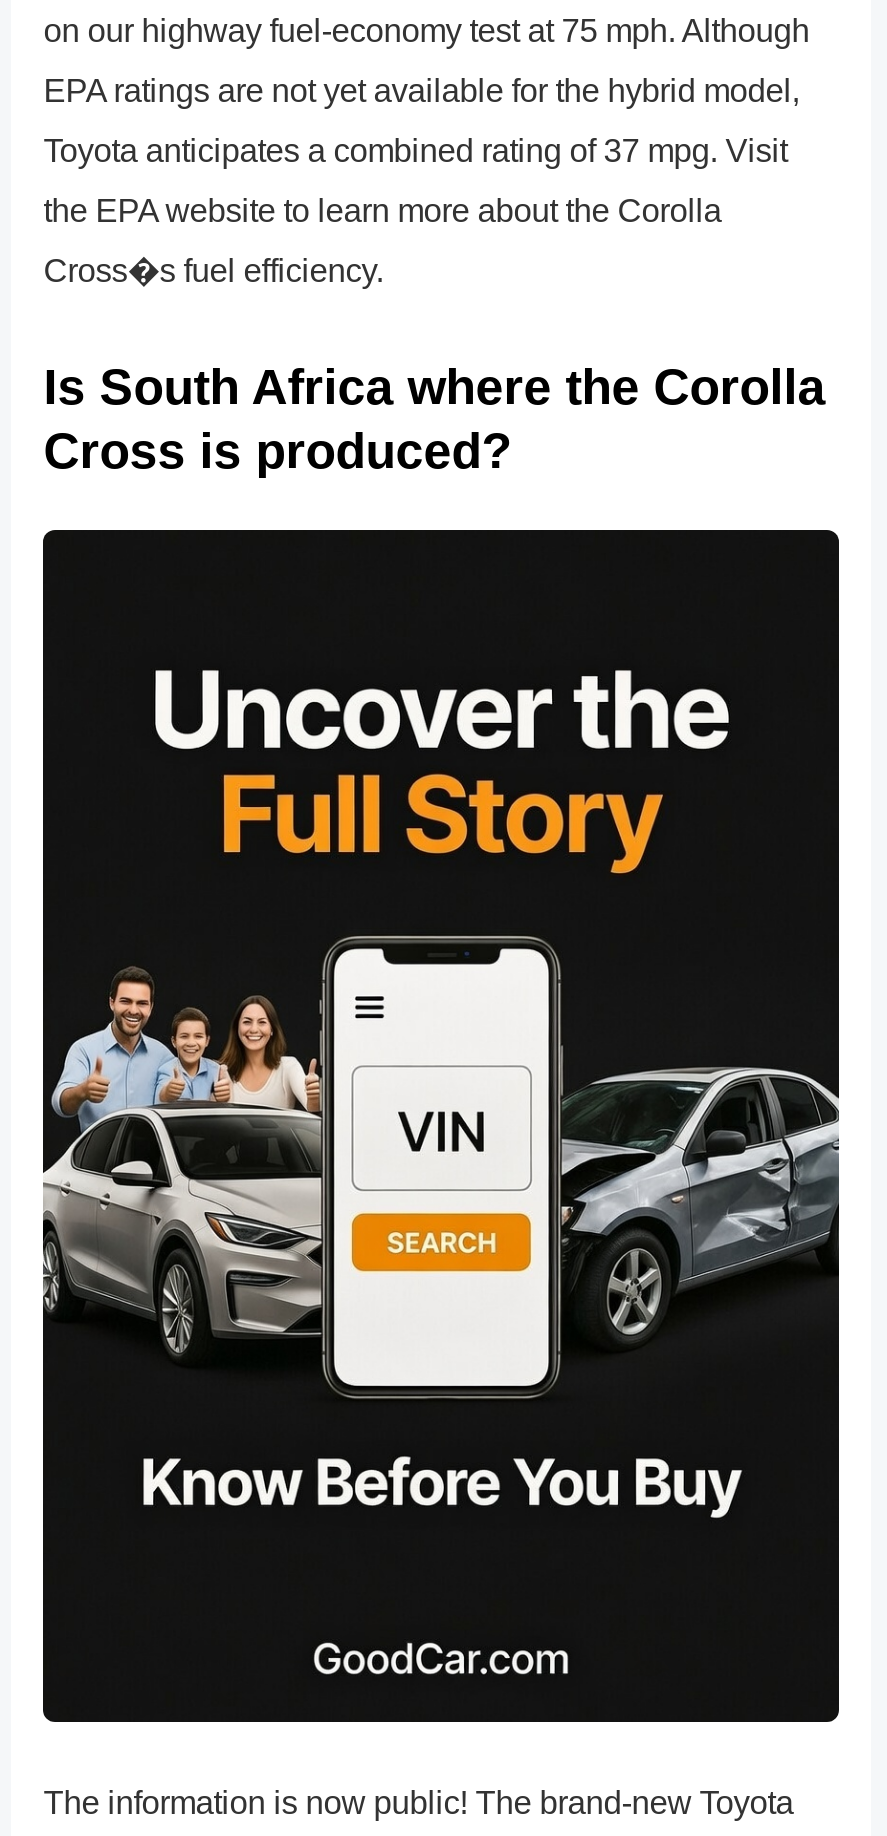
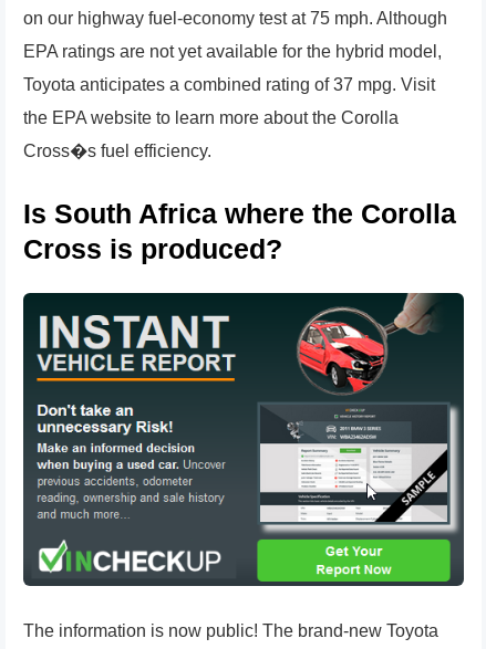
- [image]
+ [image]
